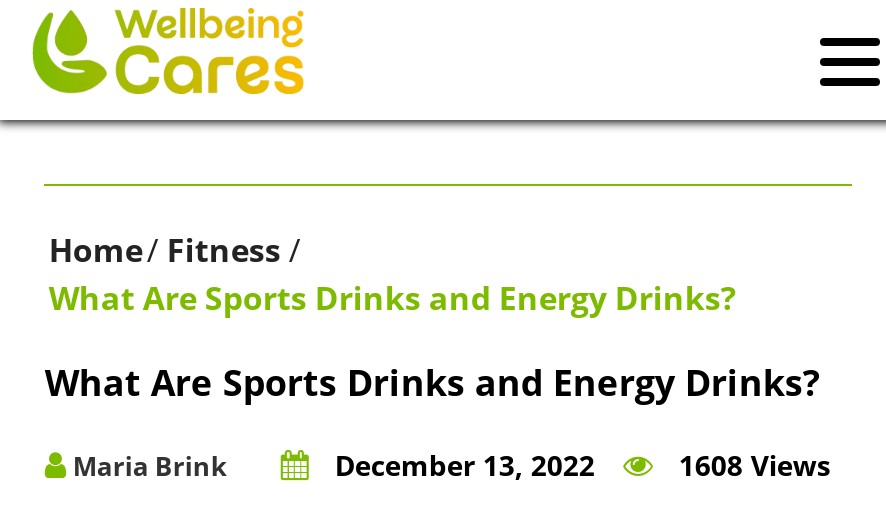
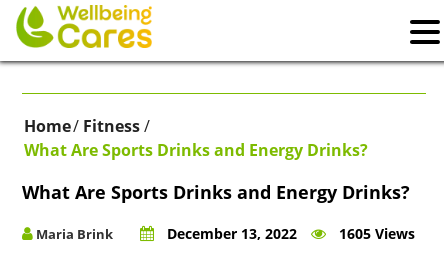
- 1608 Views
+ 1605 Views
